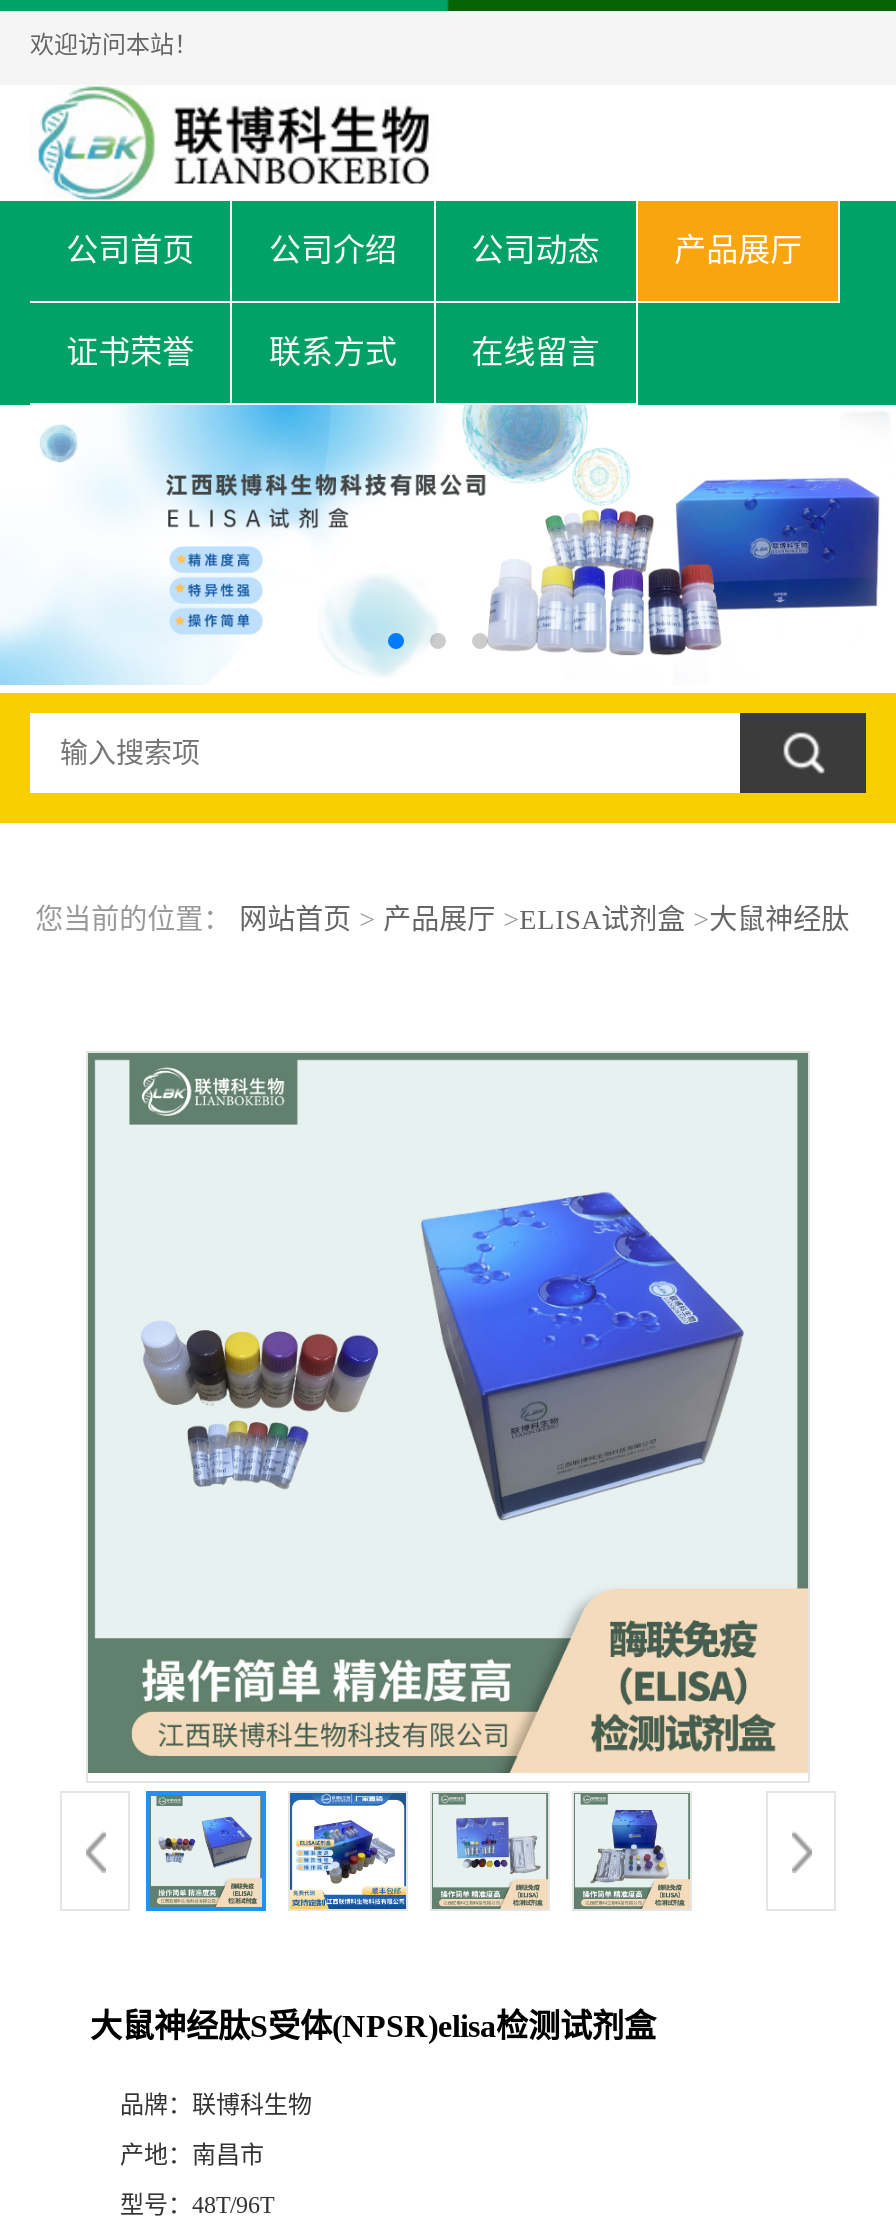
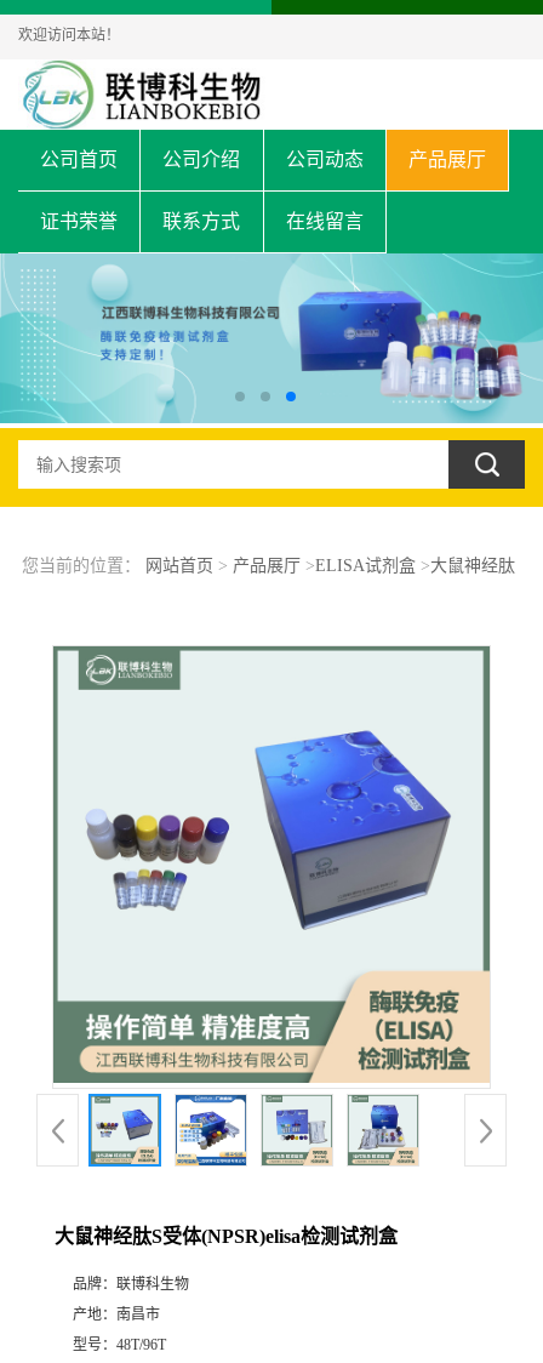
- [image]
+ [image]
